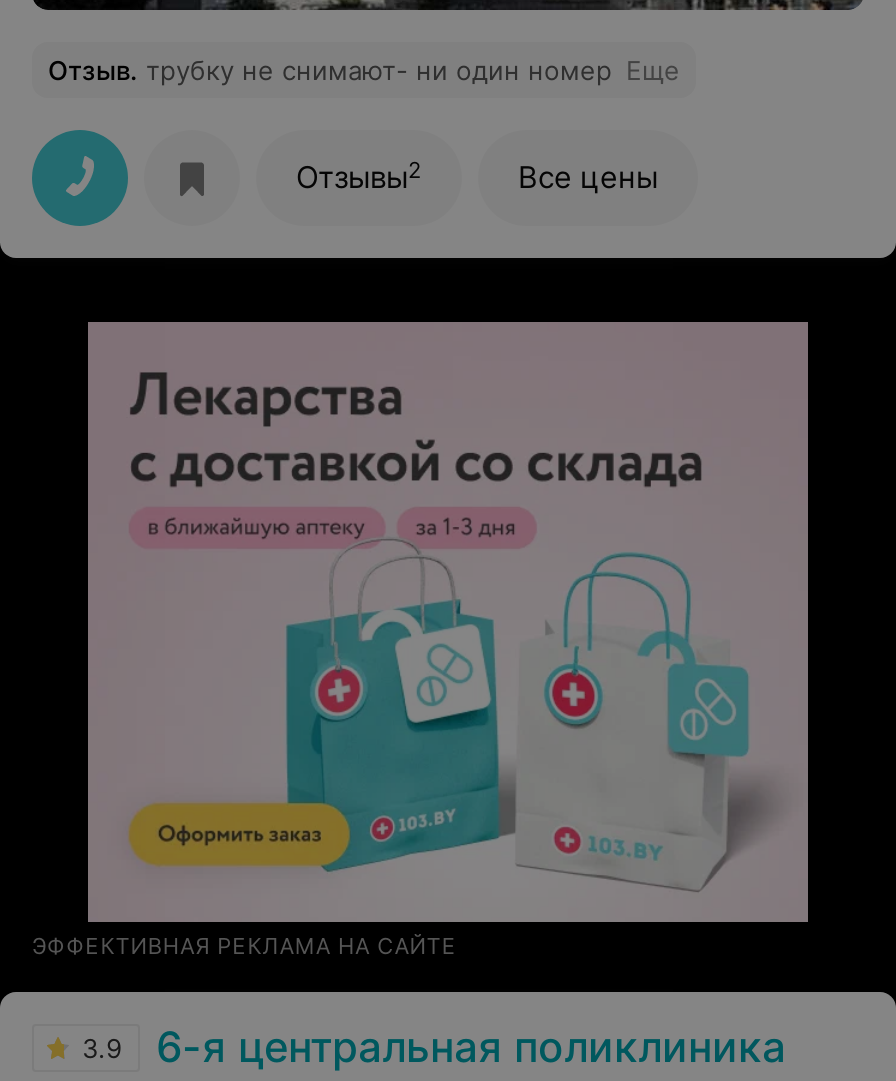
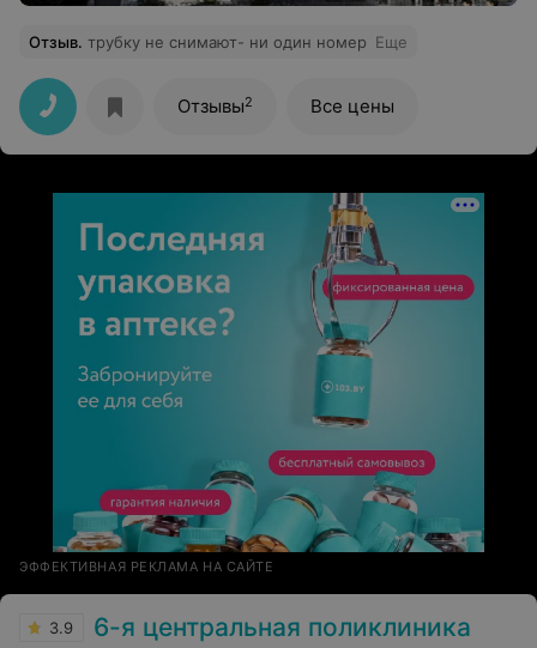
- [image]
+ [image]
